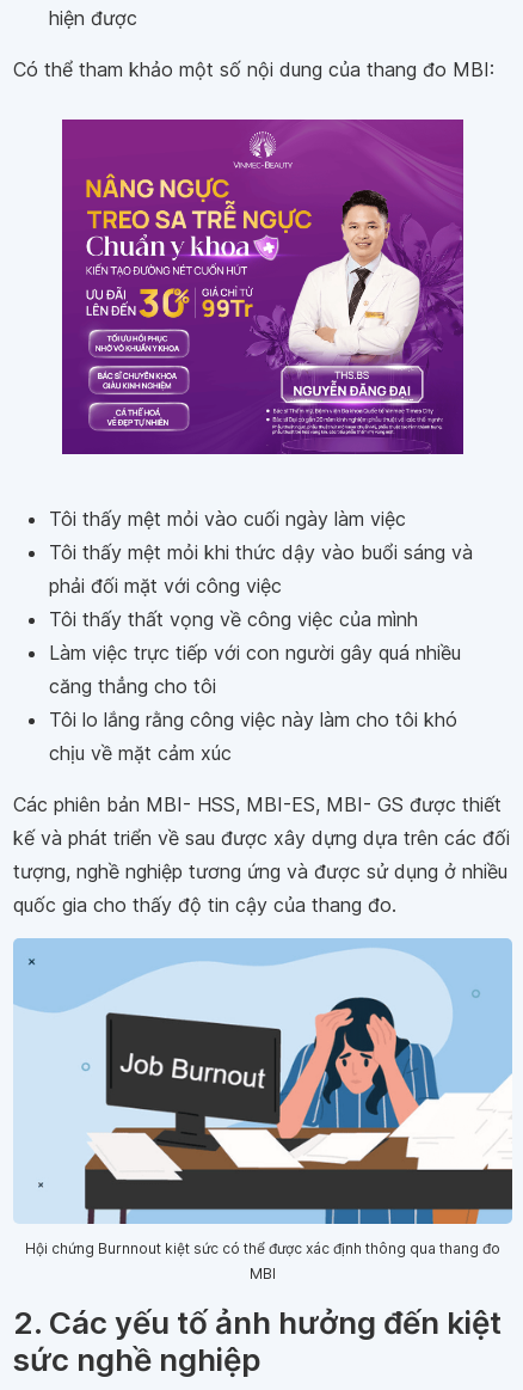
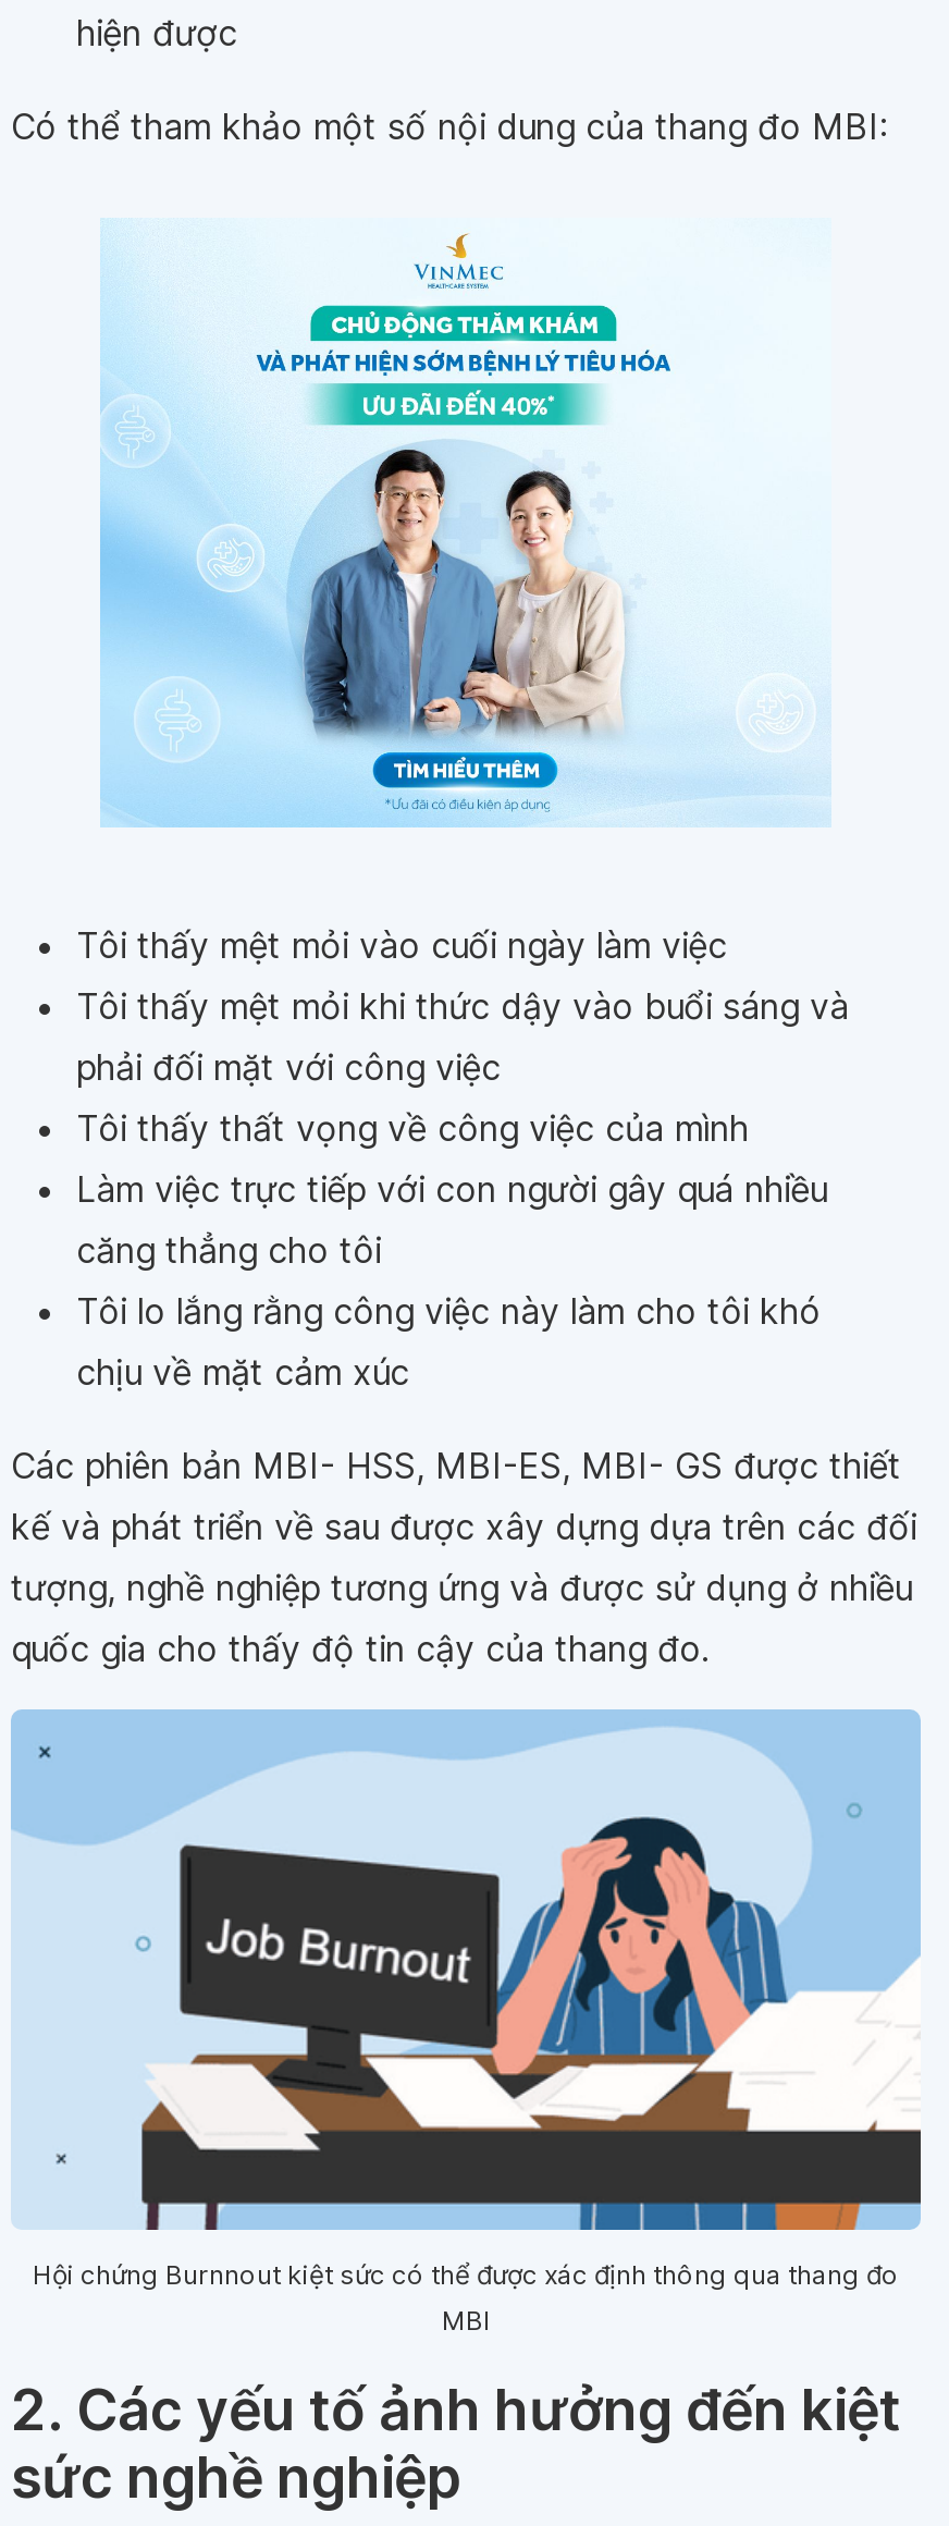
- [image]
+ [image]
